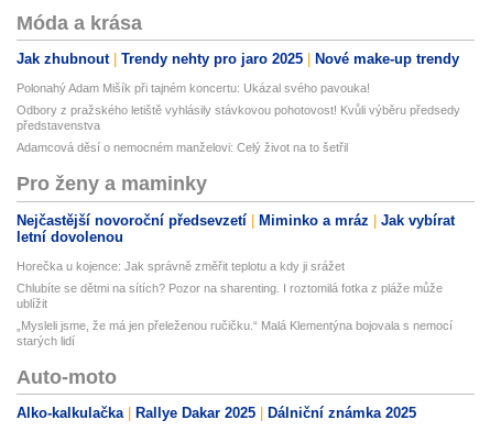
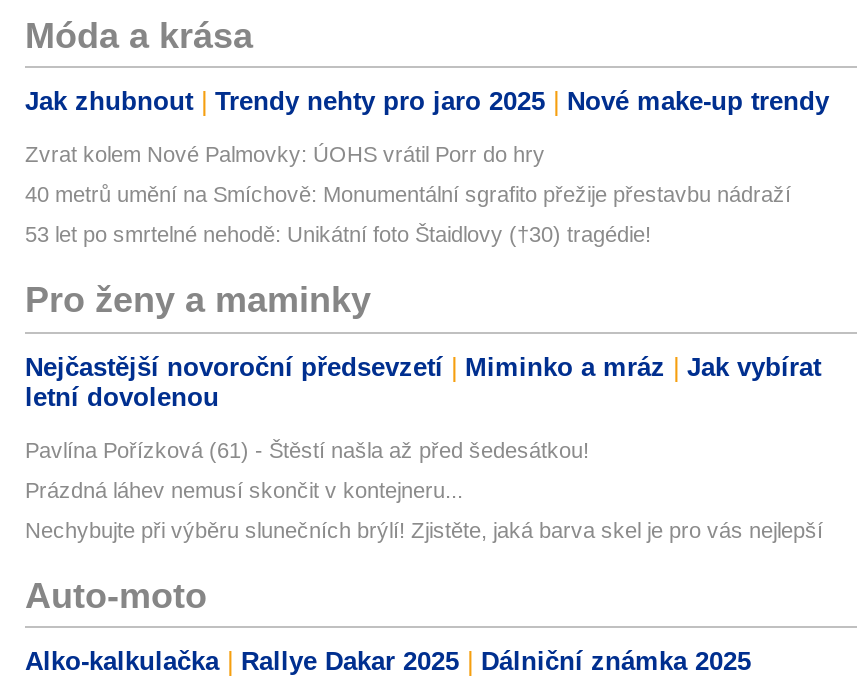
- Polonahý Adam Mišík při tajném koncertu: Ukázal svého pavouka!
+ Zvrat kolem Nové Palmovky: ÚOHS vrátil Porr do hry

- Odbory z pražského letiště vyhlásily stávkovou pohotovost! Kvůli výběru předsedy
- představenstva
+ 40 metrů umění na Smíchově: Monumentální sgrafito přežije přestavbu nádraží

- Adamcová děsí o nemocném manželovi: Celý život na to šetřil
+ 53 let po smrtelné nehodě: Unikátní foto Štaidlovy (†30) tragédie!

- Horečka u kojence: Jak správně změřit teplotu a kdy ji srážet
+ Pavlína Pořízková (61) - Štěstí našla až před šedesátkou!

- Chlubíte se dětmi na sítích? Pozor na sharenting. I roztomilá fotka z pláže může
- ublížit
+ Prázdná láhev nemusí skončit v kontejneru...

- „Mysleli jsme, že má jen přeleženou ručičku.“ Malá Klementýna bojovala s nemocí
- starých lidí
+ Nechybujte při výběru slunečních brýlí! Zjistěte, jaká barva skel je pro vás nejlepší
